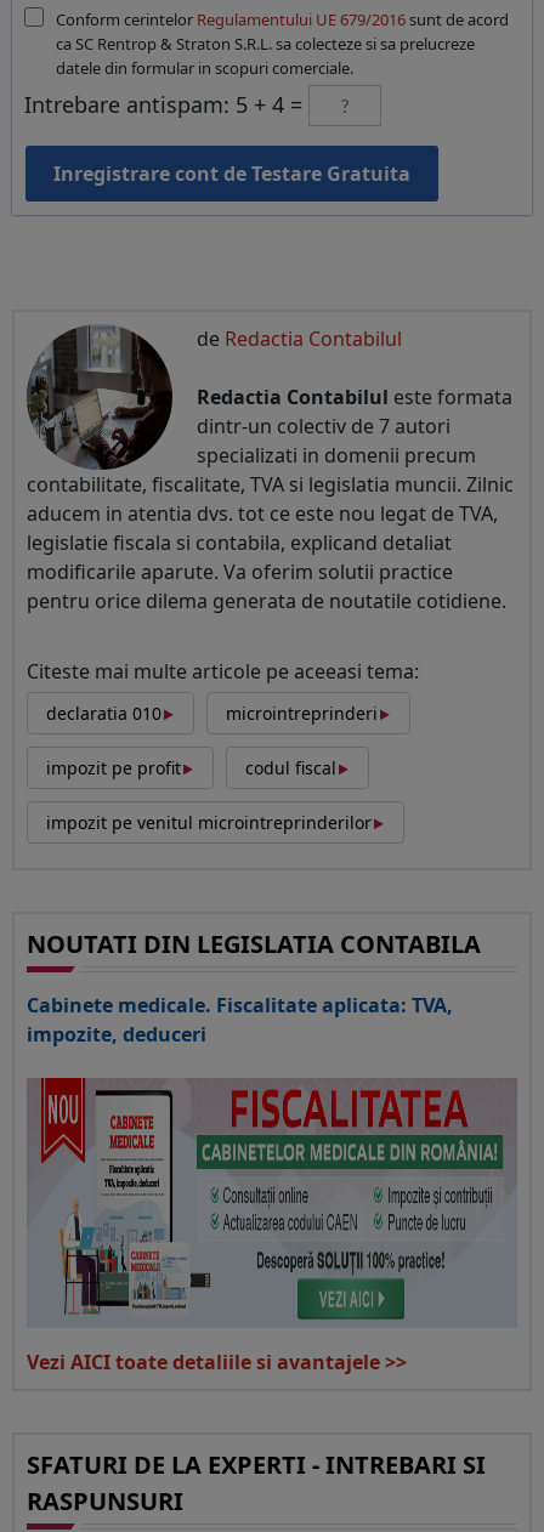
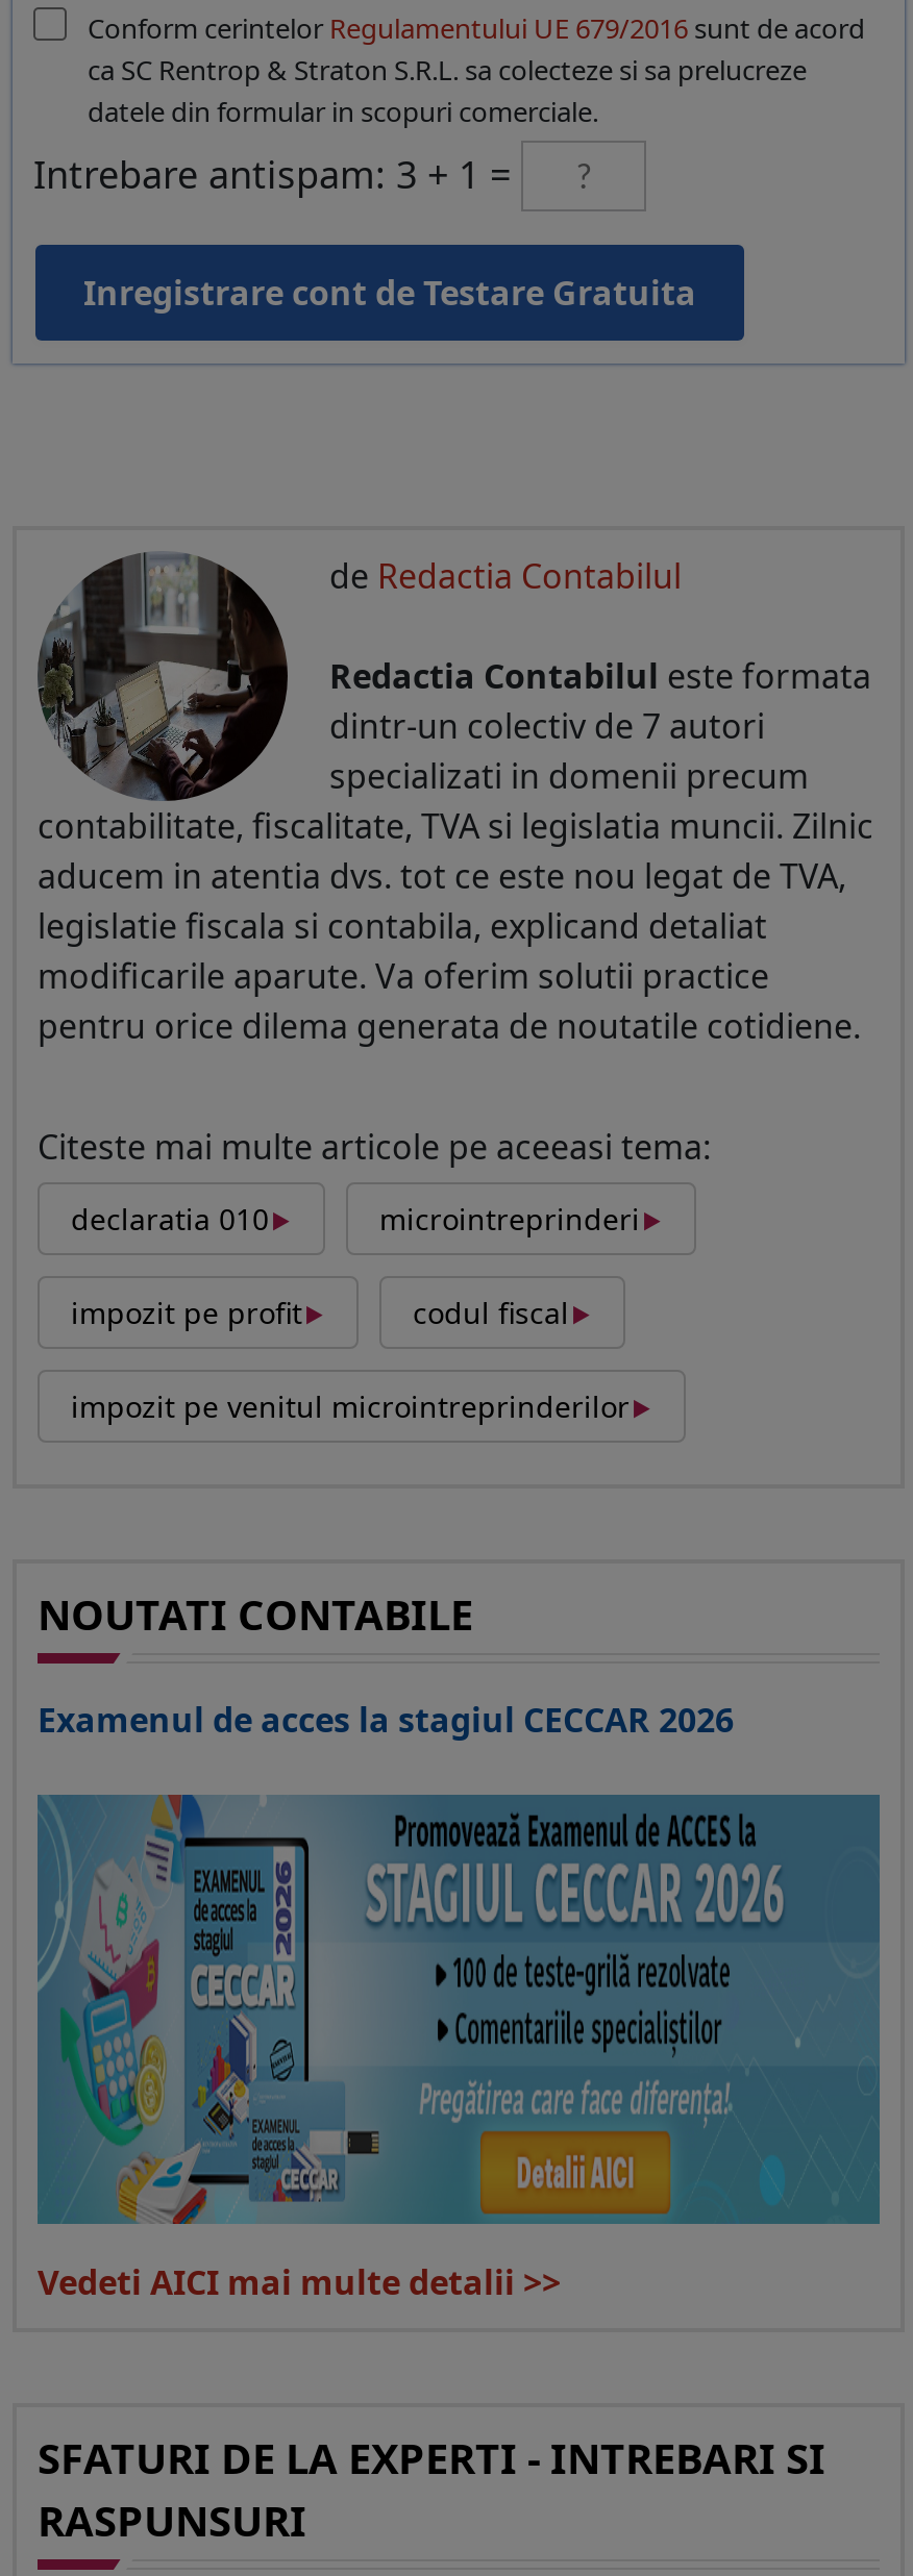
- Intrebare antispam: 5 + 4 =
+ Intrebare antispam: 3 + 1 =

- NOUTATI DIN LEGISLATIA CONTABILA
+ NOUTATI CONTABILE

- Cabinete medicale. Fiscalitate aplicata: TVA,
- impozite, deduceri
+ Examenul de acces la stagiul CECCAR 2026

- [image]
- Vezi AICI toate detaliile si avantajele >>
+ [image]
+ Vedeti AICI mai multe detalii >>
